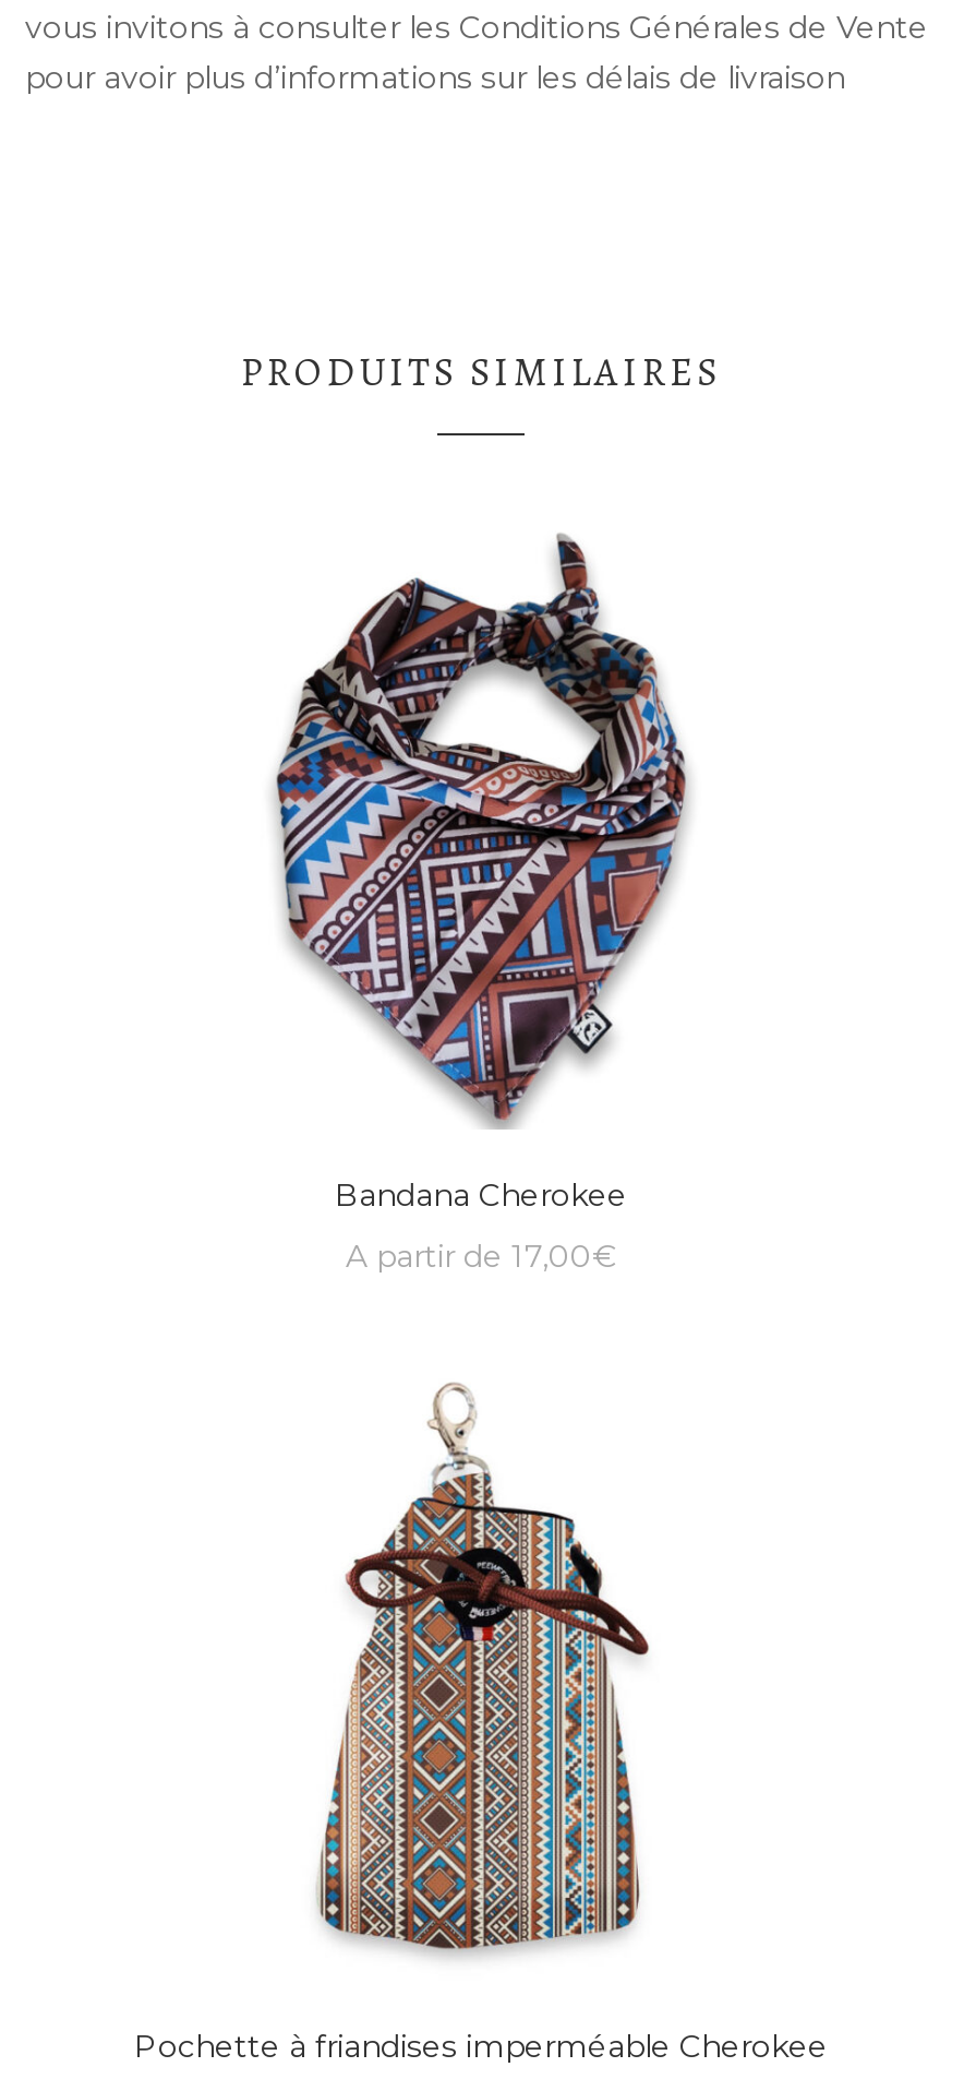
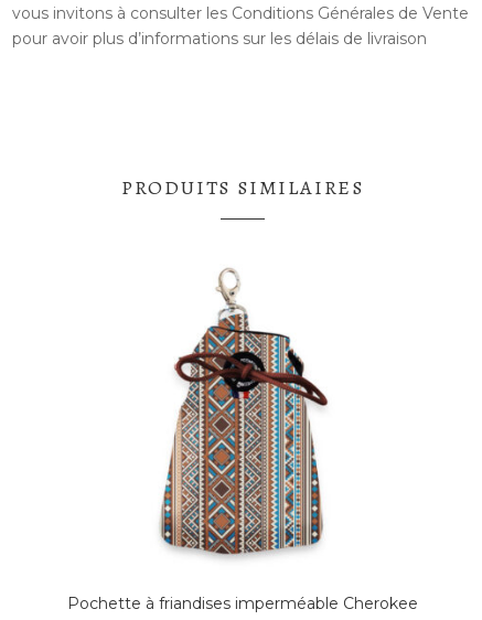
- [image]
- Bandana Cherokee
- A partir de 17,00€
